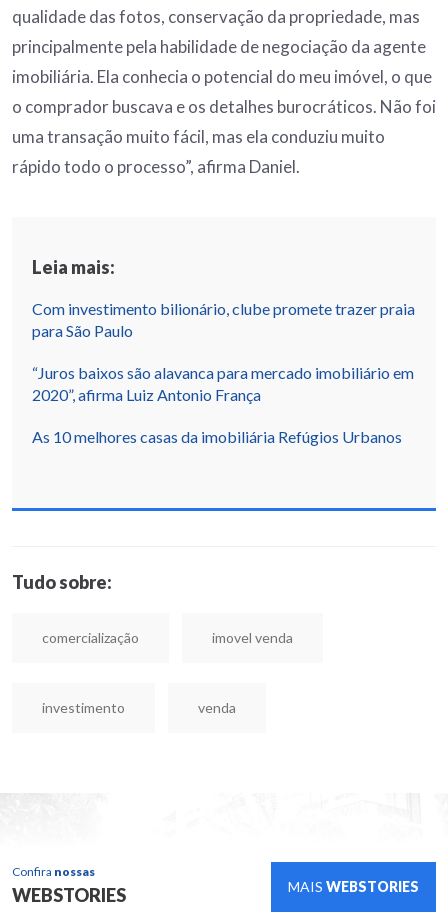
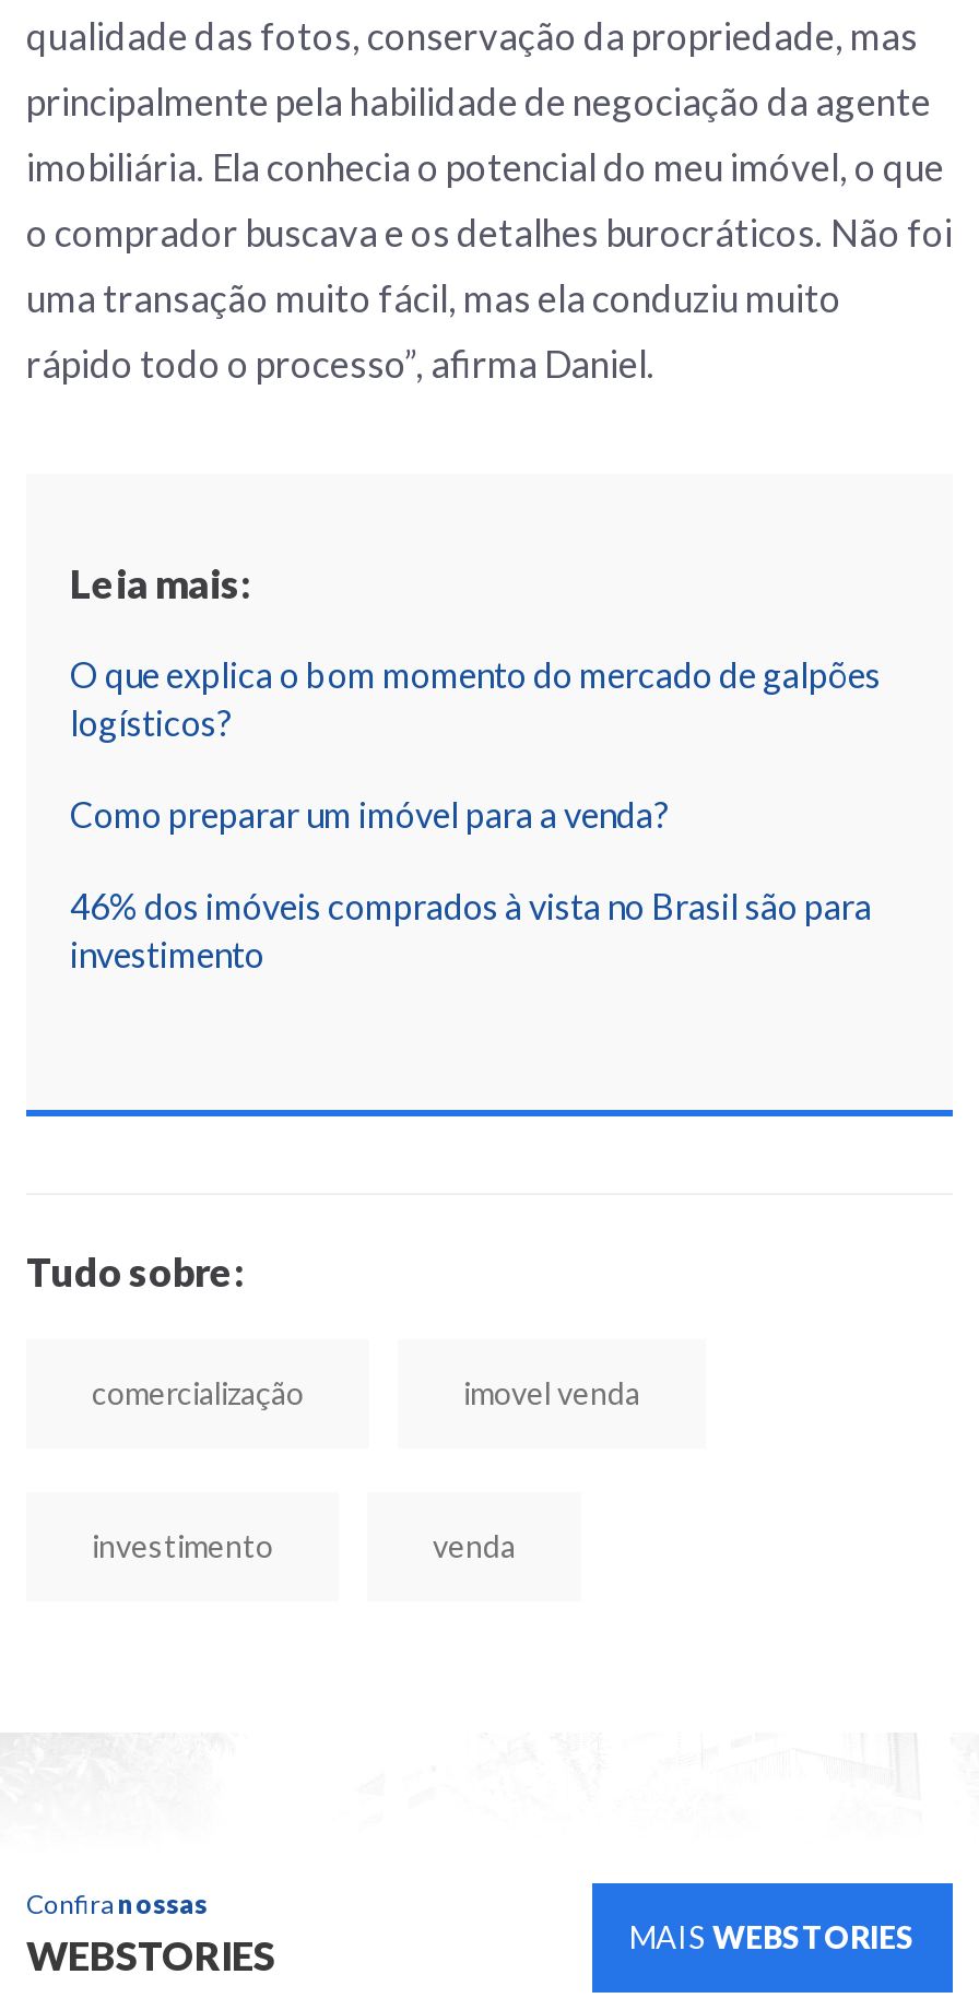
- Com investimento bilionário, clube promete trazer praia
- para São Paulo
+ O que explica o bom momento do mercado de galpões
+ logísticos?

- “Juros baixos são alavanca para mercado imobiliário em
- 2020”, afirma Luiz Antonio França
+ Como preparar um imóvel para a venda?

- As 10 melhores casas da imobiliária Refúgios Urbanos
+ 46% dos imóveis comprados à vista no Brasil são para
+ investimento
